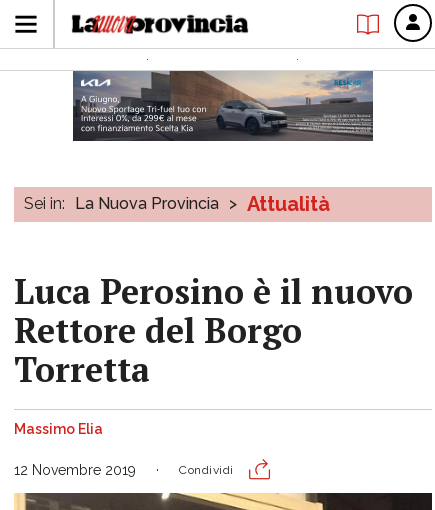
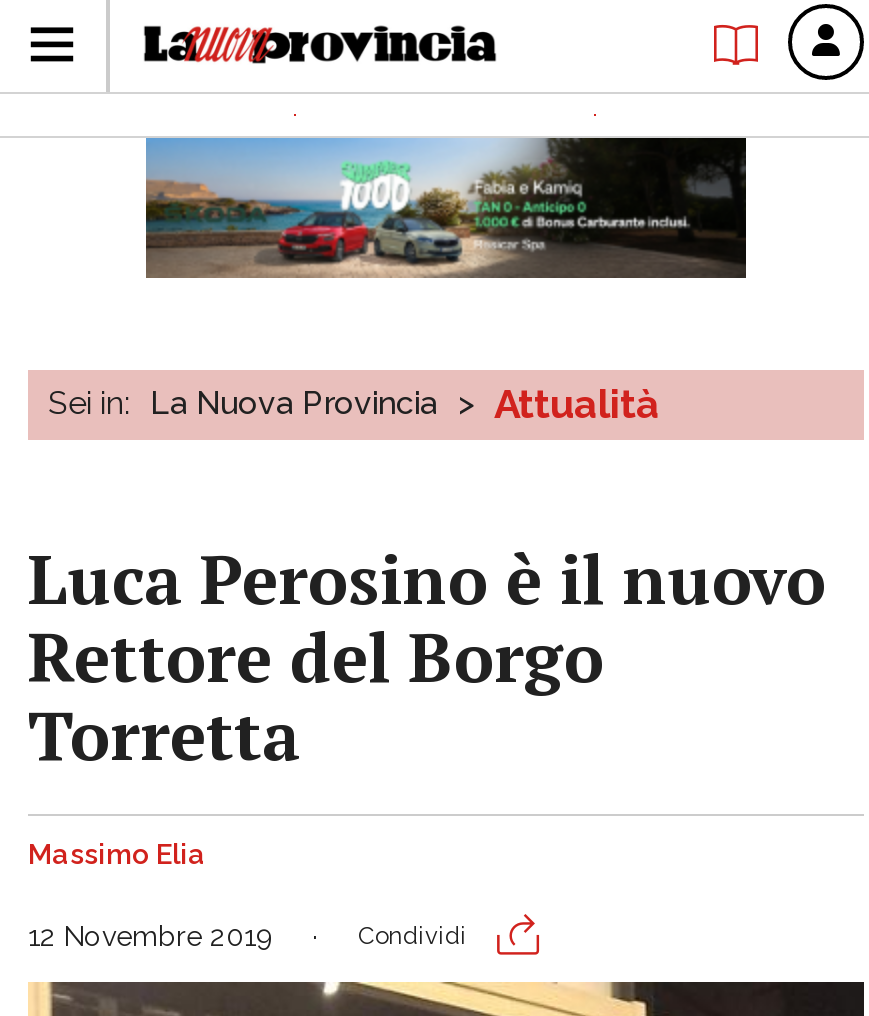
- [image]
+ [image]
